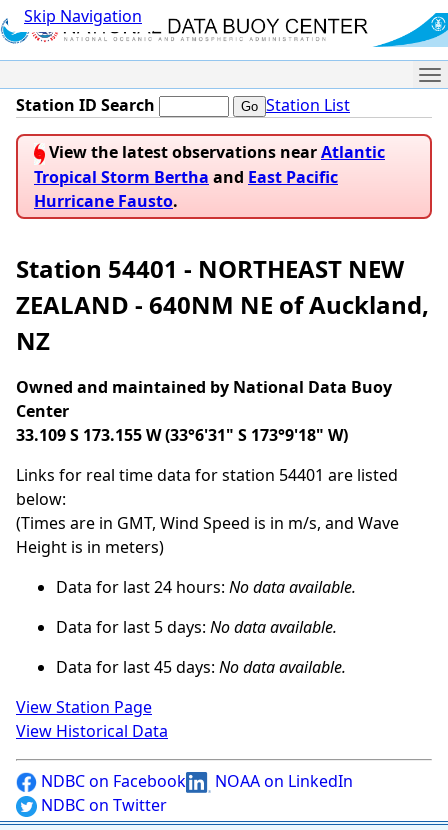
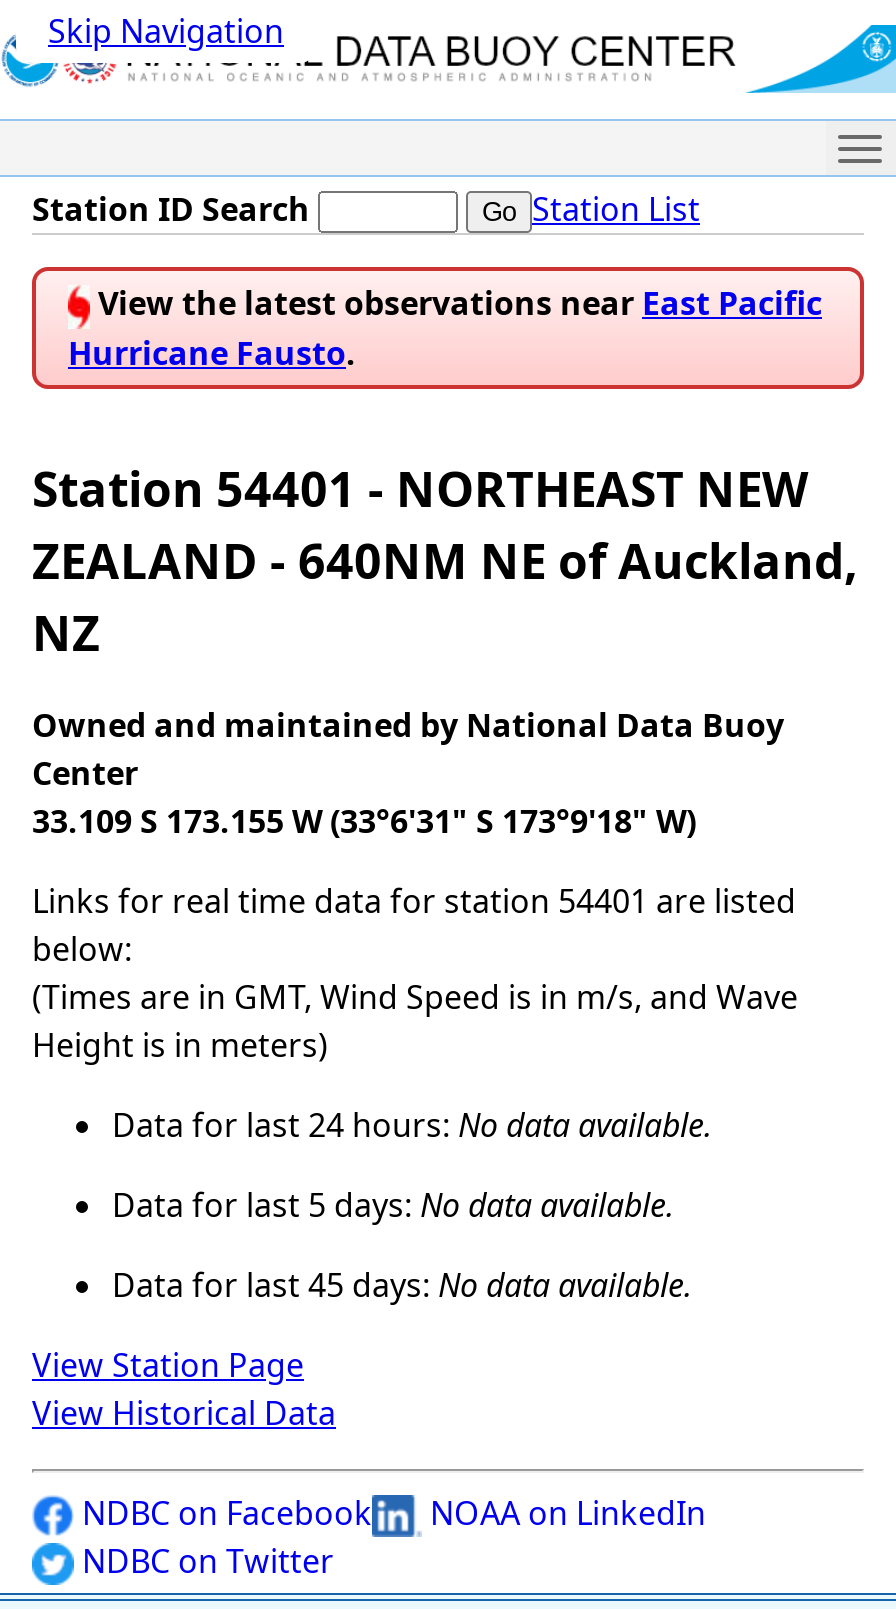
- View the latest observations near Atlantic
- Tropical Storm Bertha and East Pacific
+ View the latest observations near East Pacific
